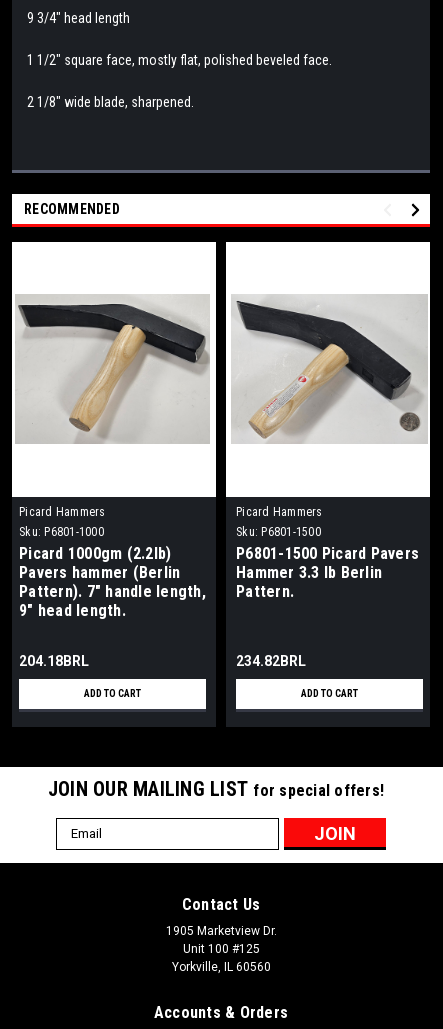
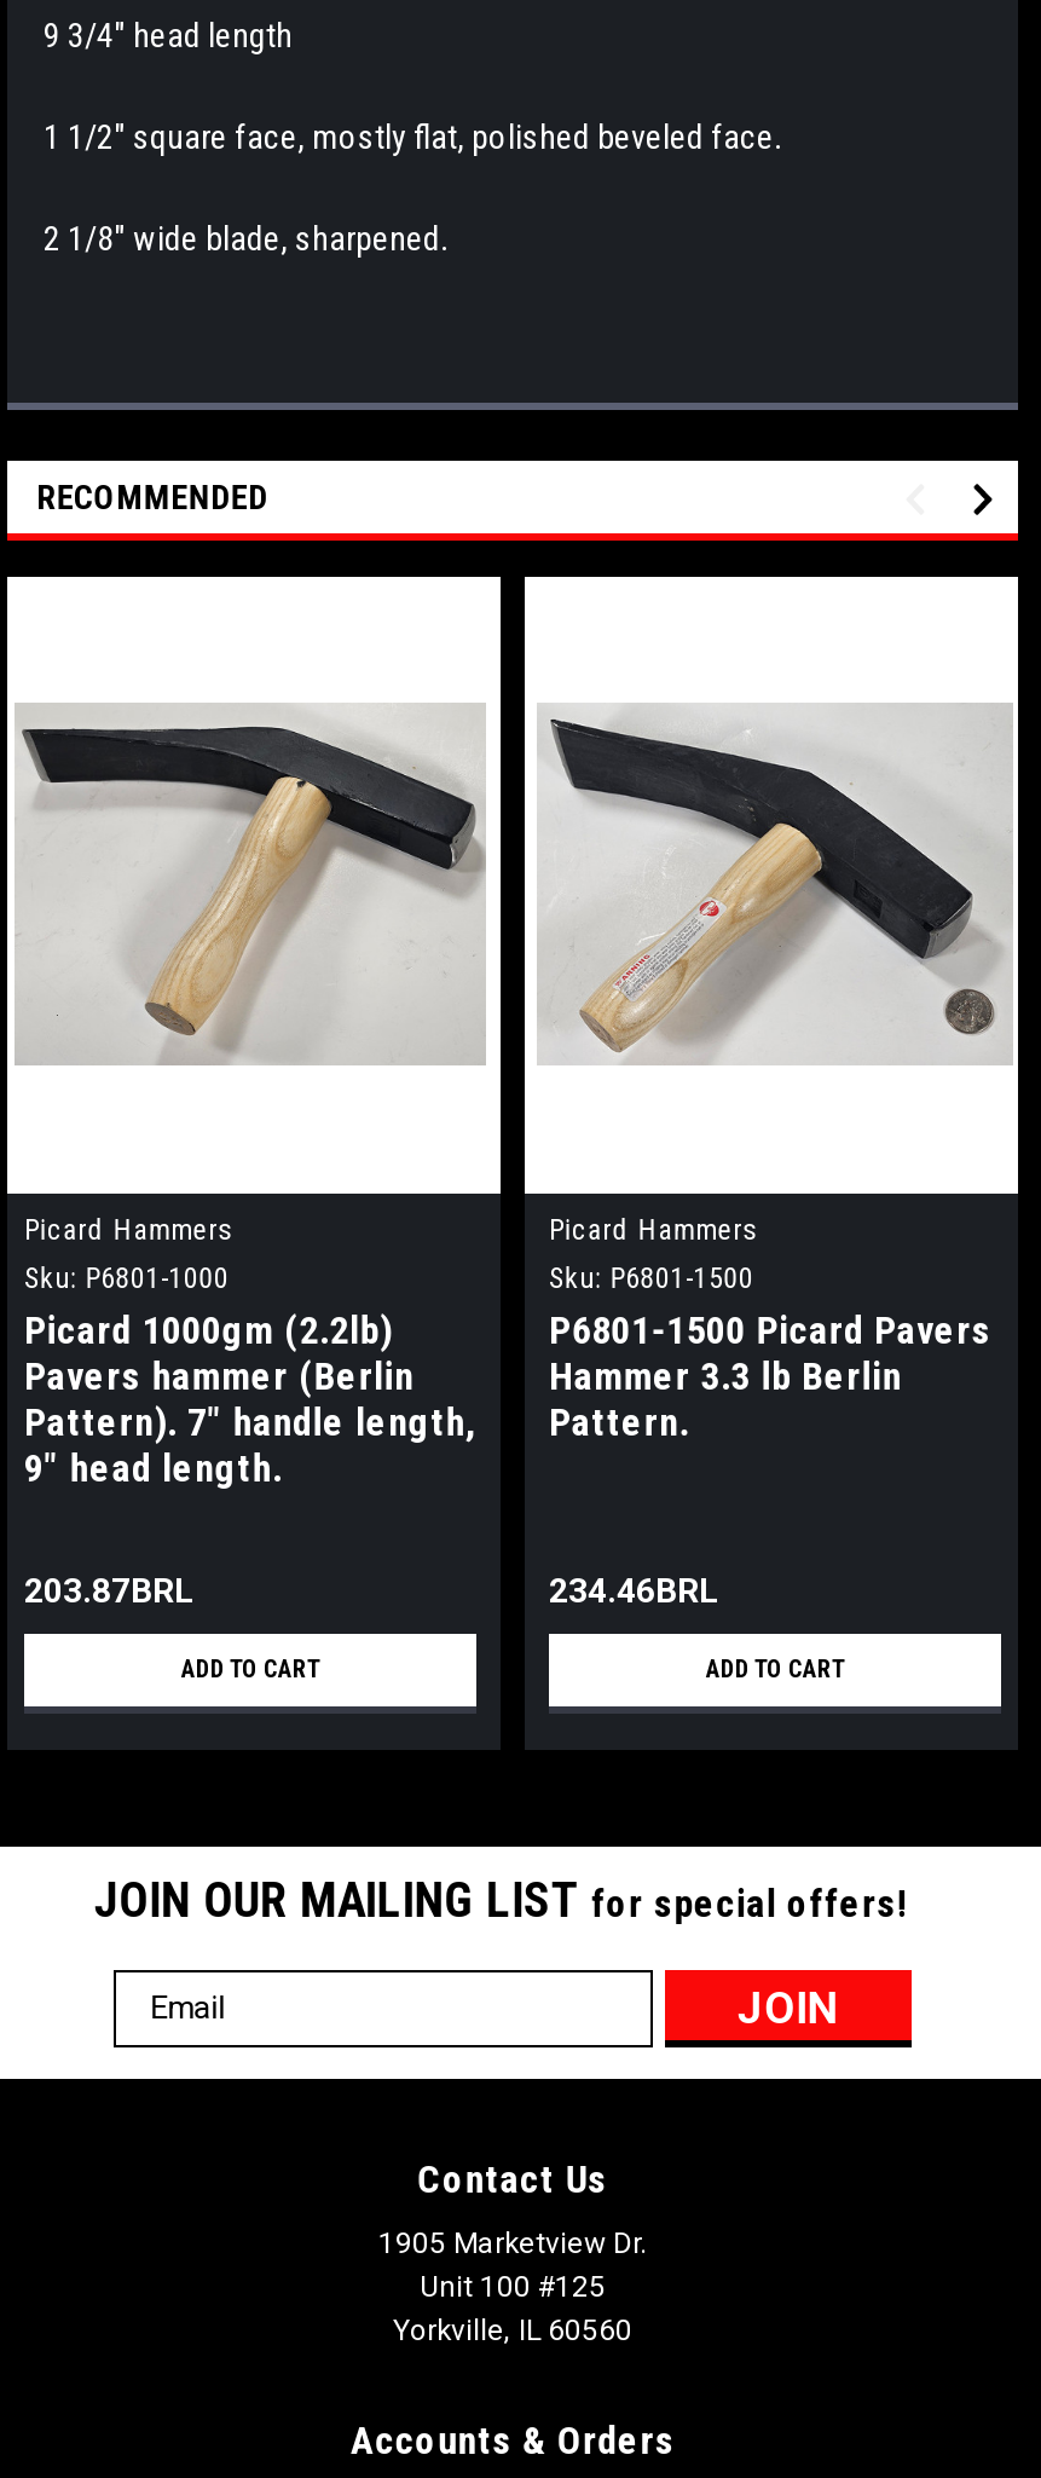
- 204.18BRL
+ 203.87BRL

- 234.82BRL
+ 234.46BRL
